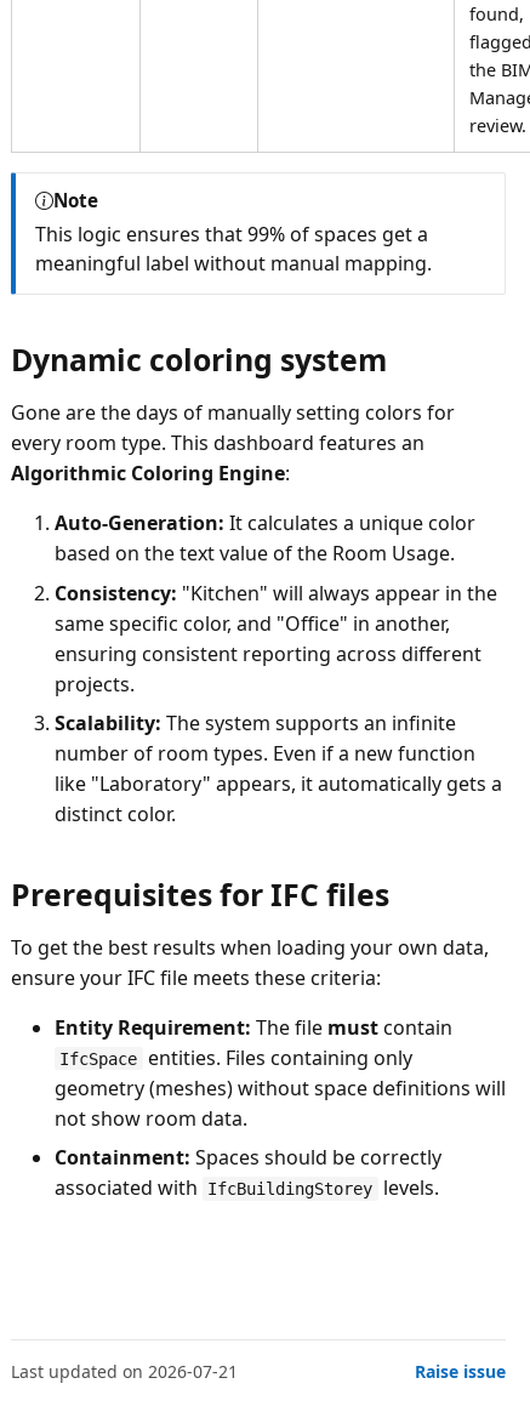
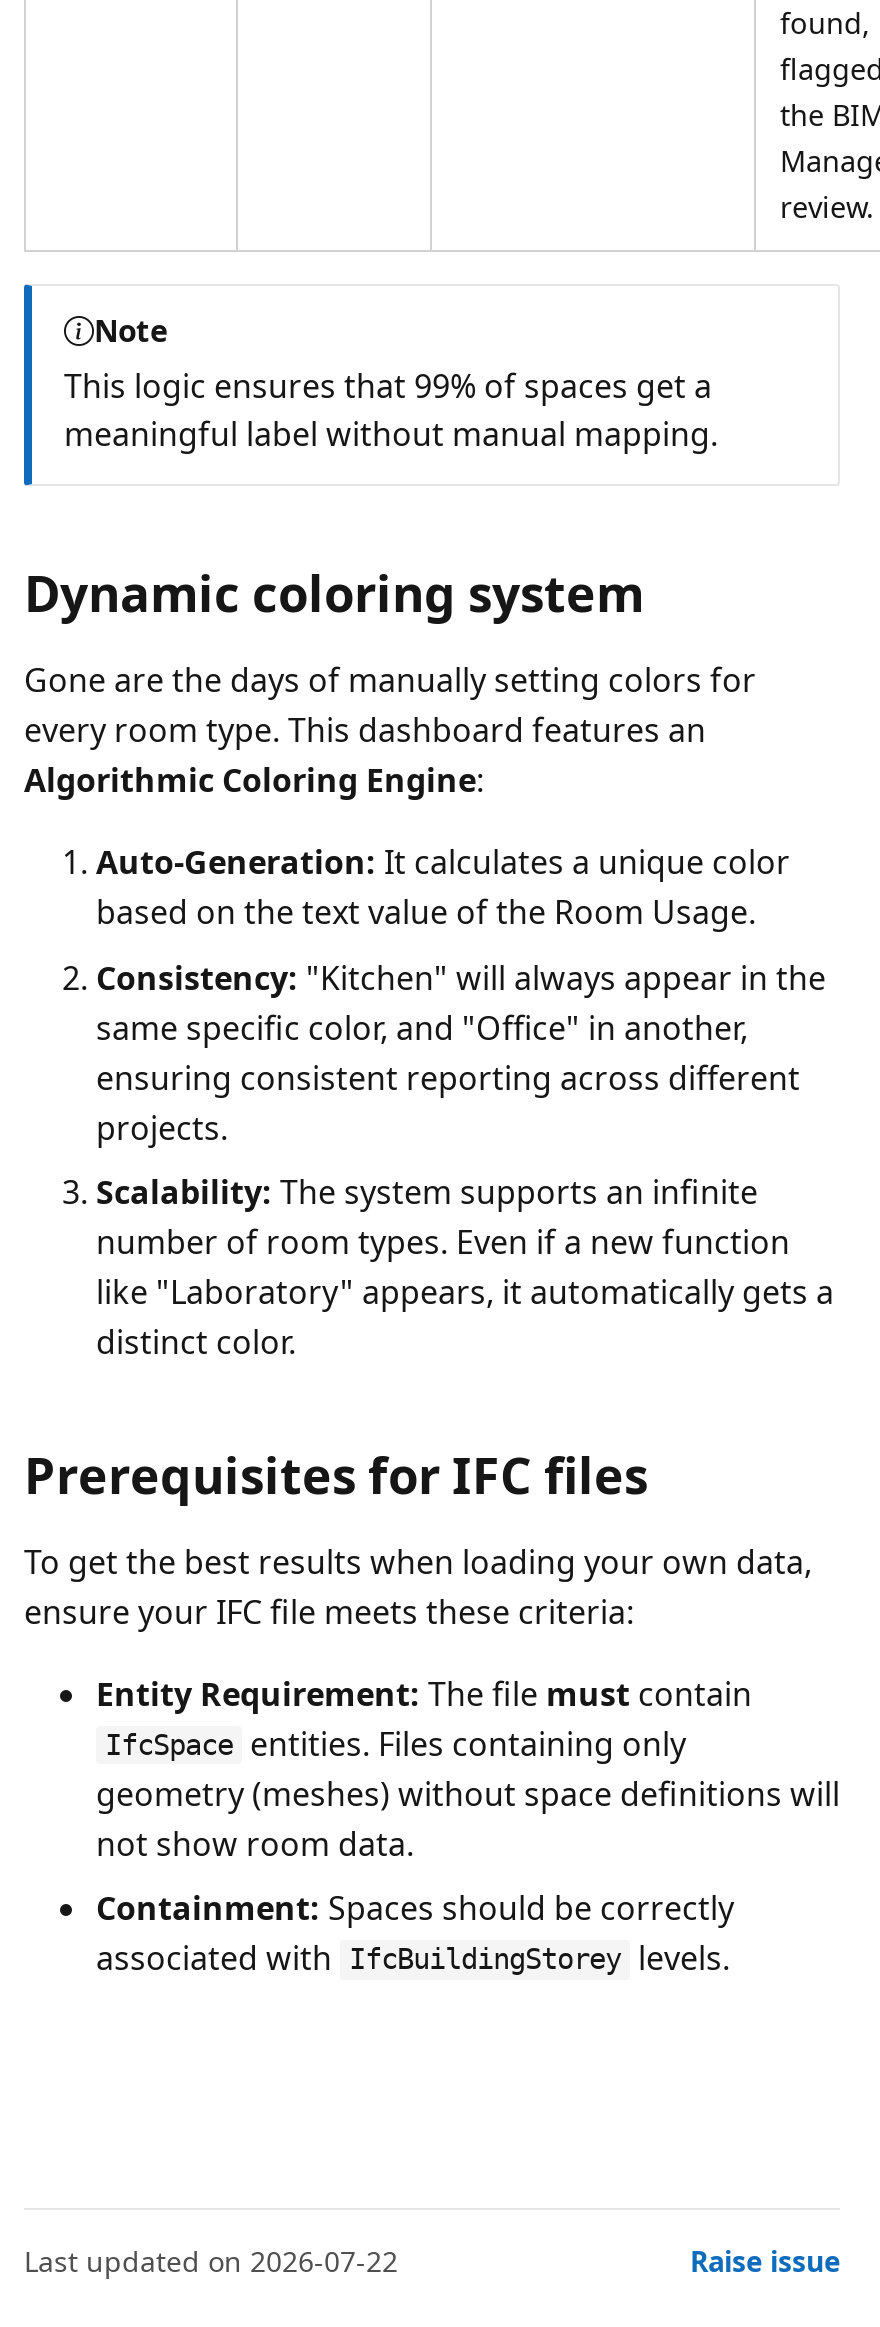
- Last updated on 2026-07-21
+ Last updated on 2026-07-22
